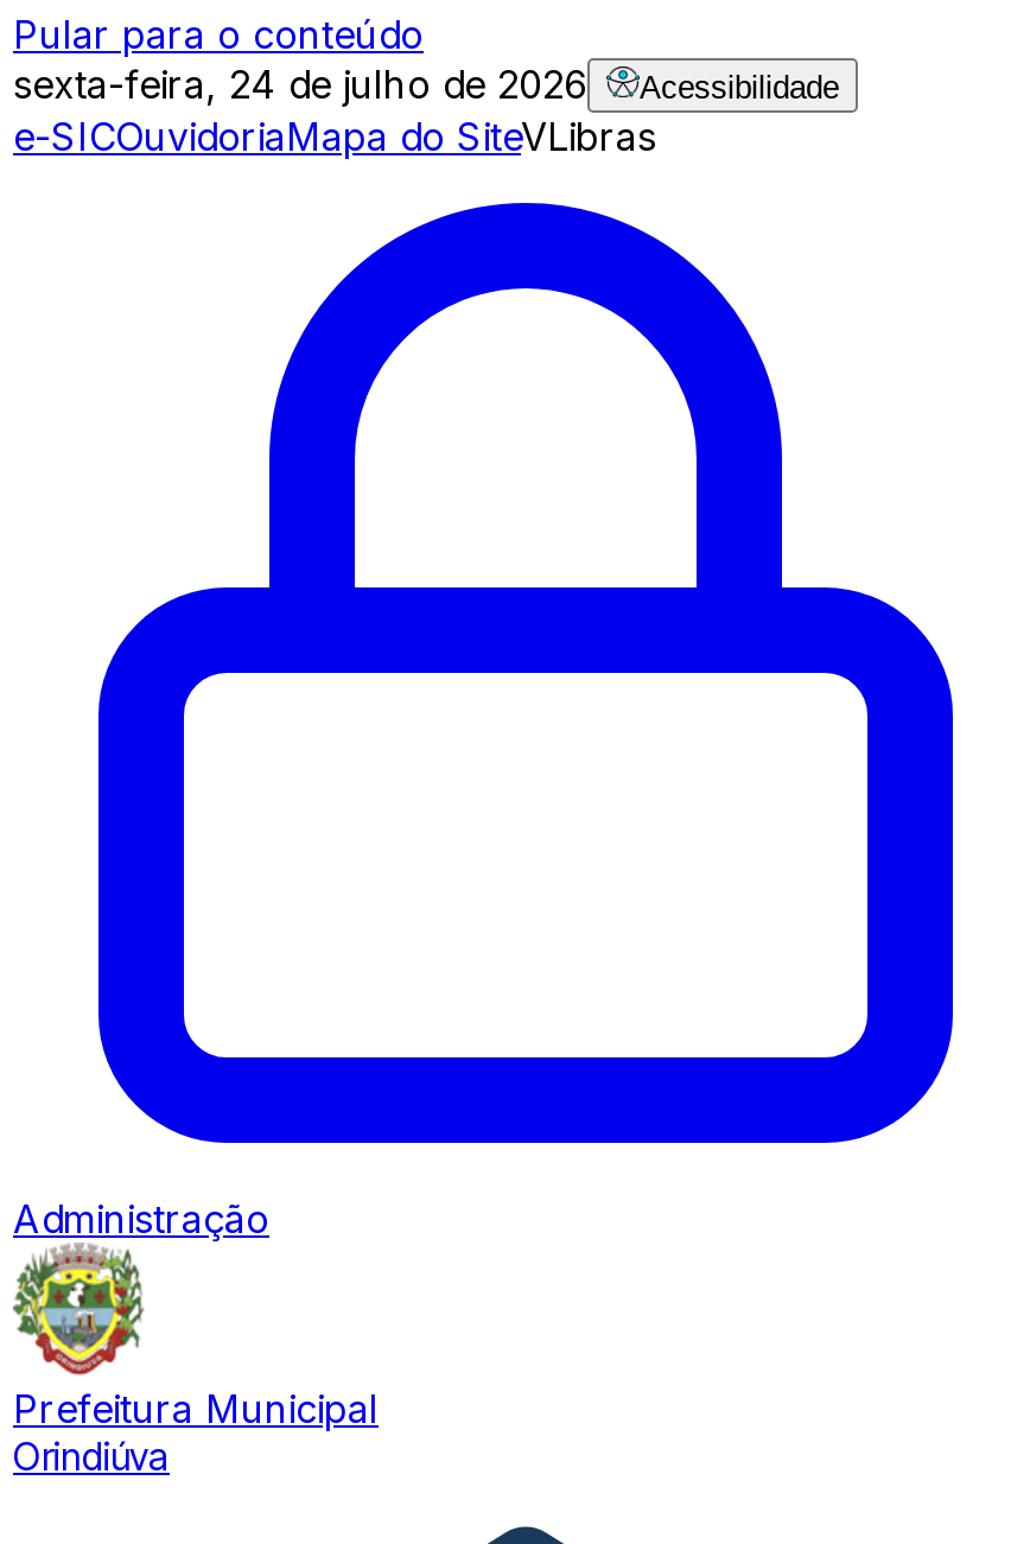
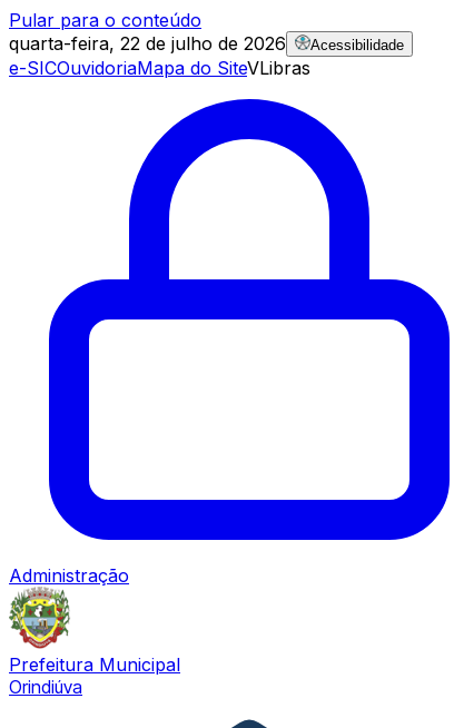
- sexta-feira, 24 de julho de 2026
+ quarta-feira, 22 de julho de 2026
